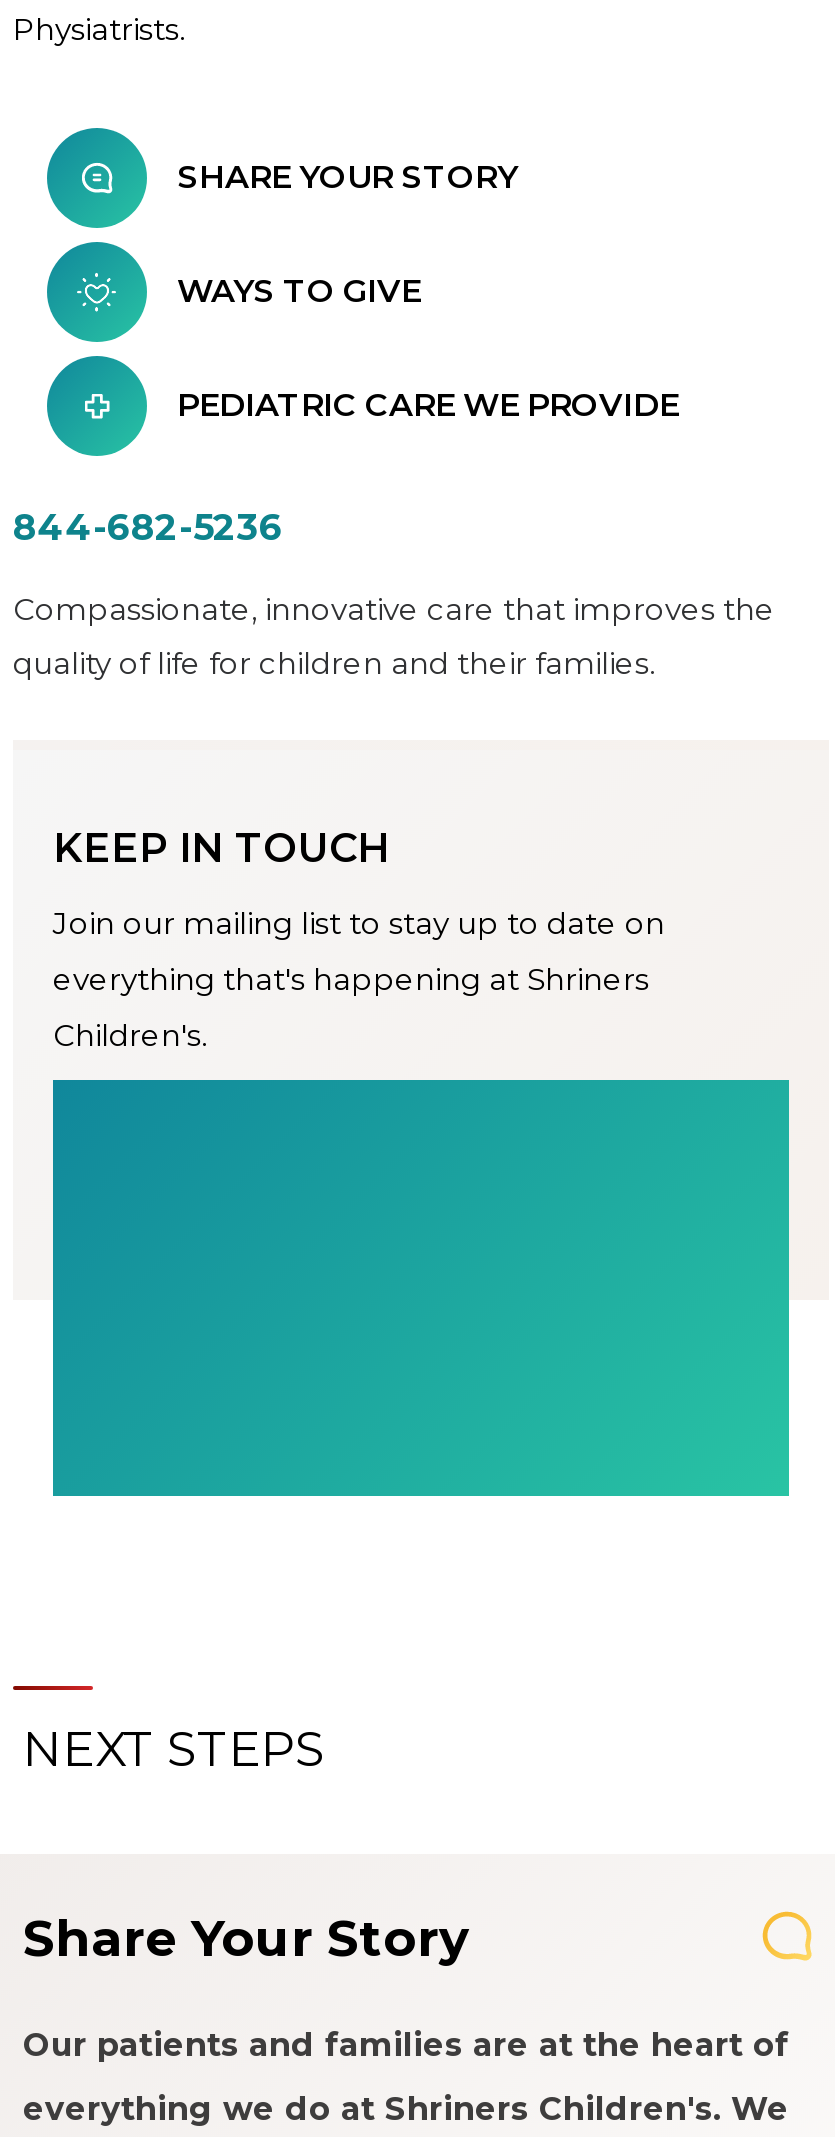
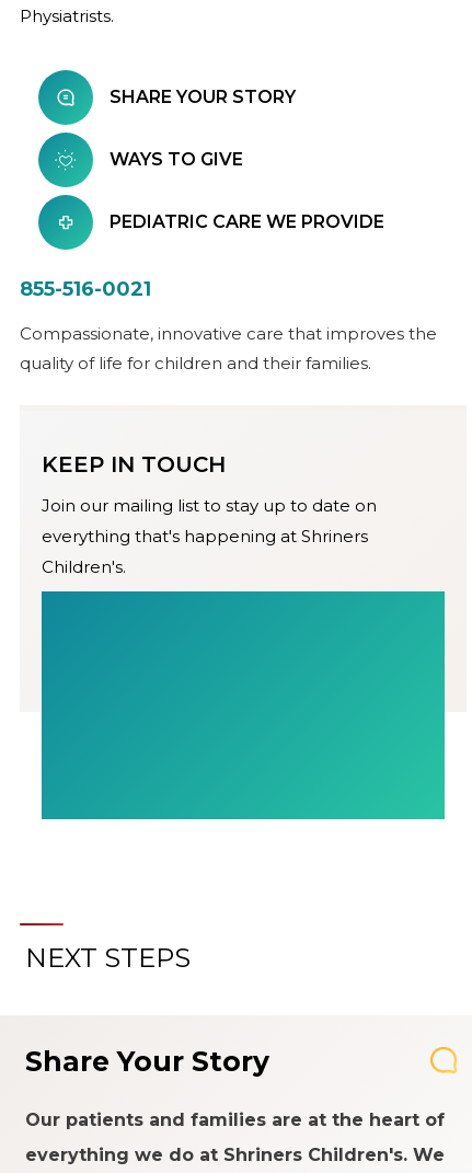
- 844-682-5236
+ 855-516-0021
